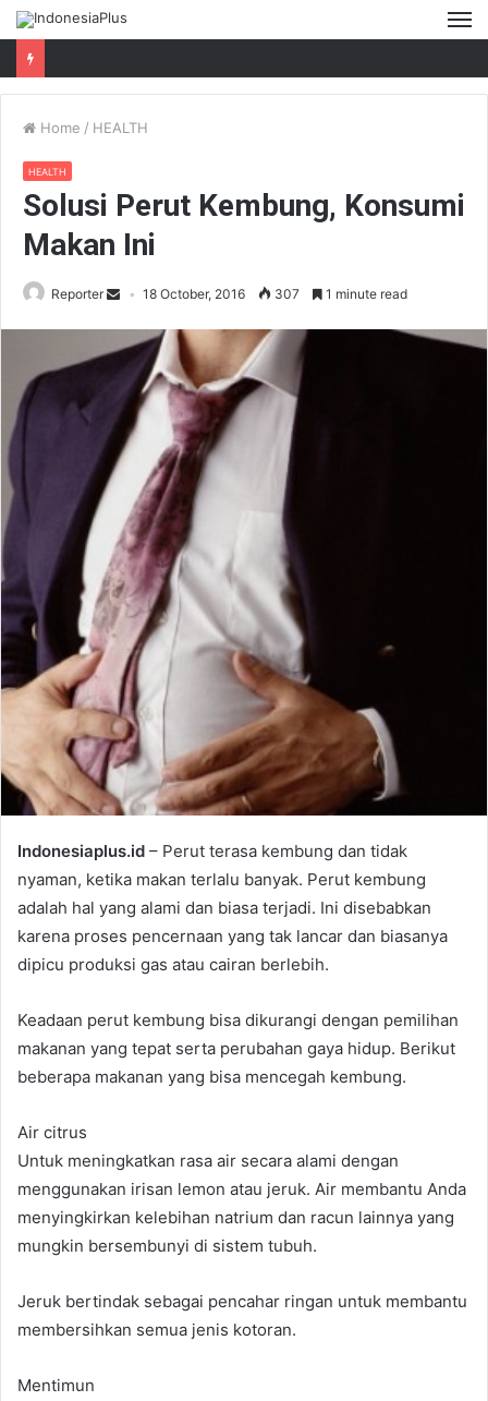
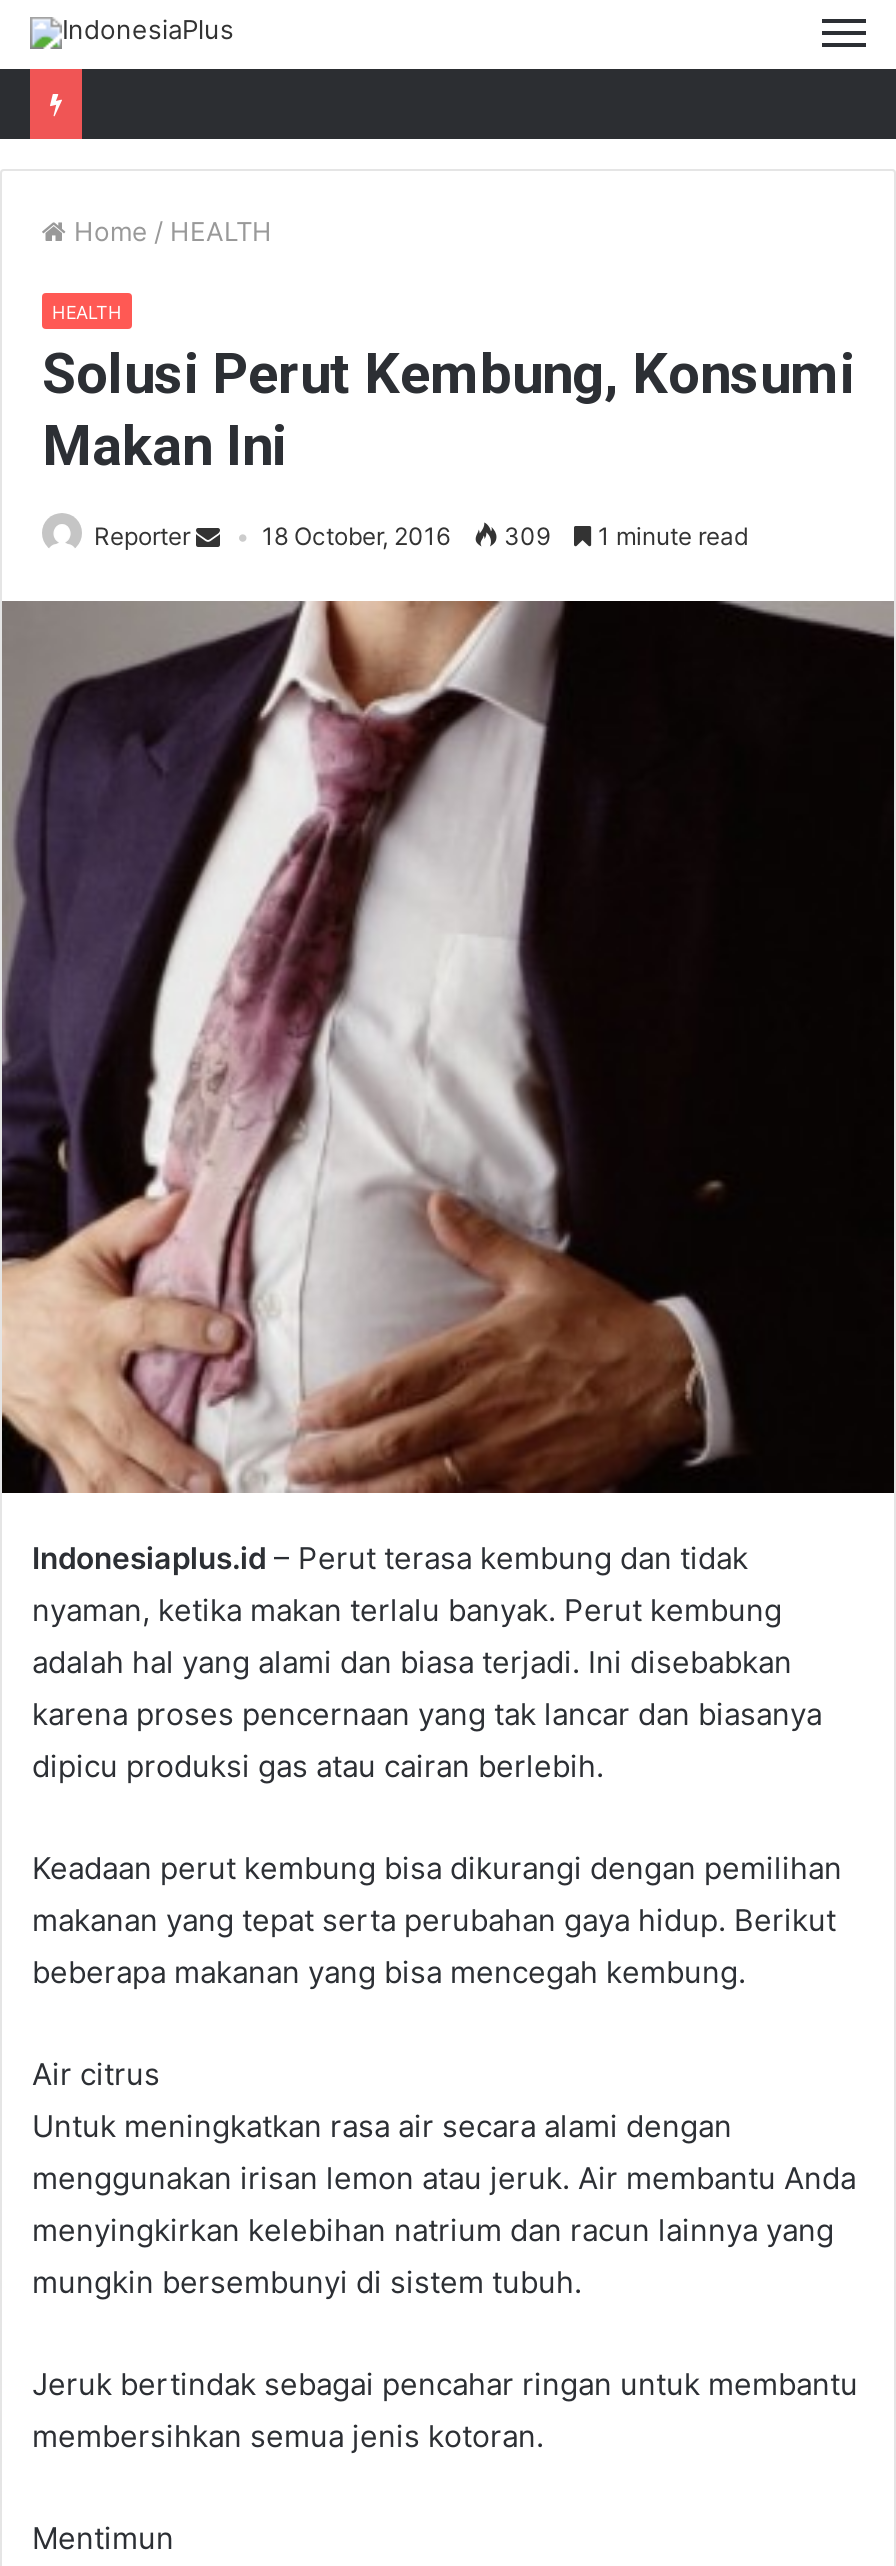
- 18 October, 2016 307 1 minute read
+ 18 October, 2016 309 1 minute read
